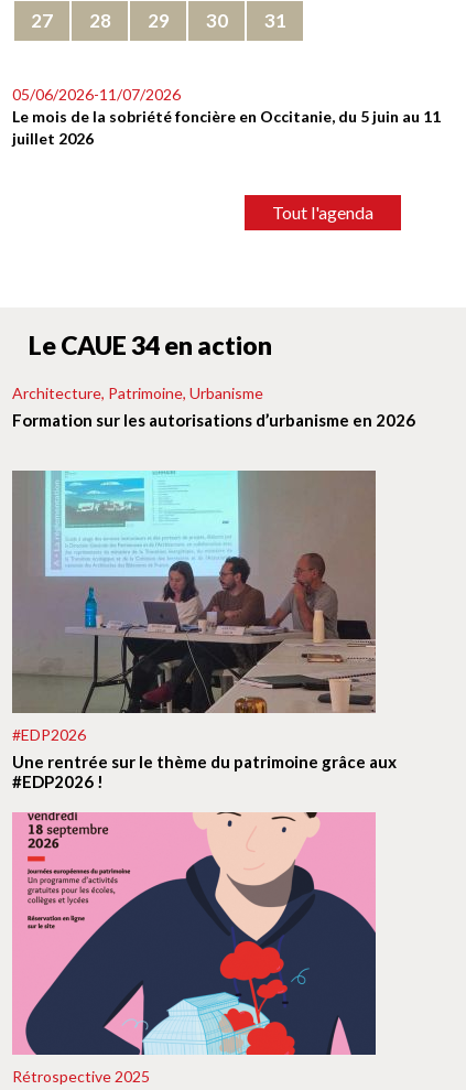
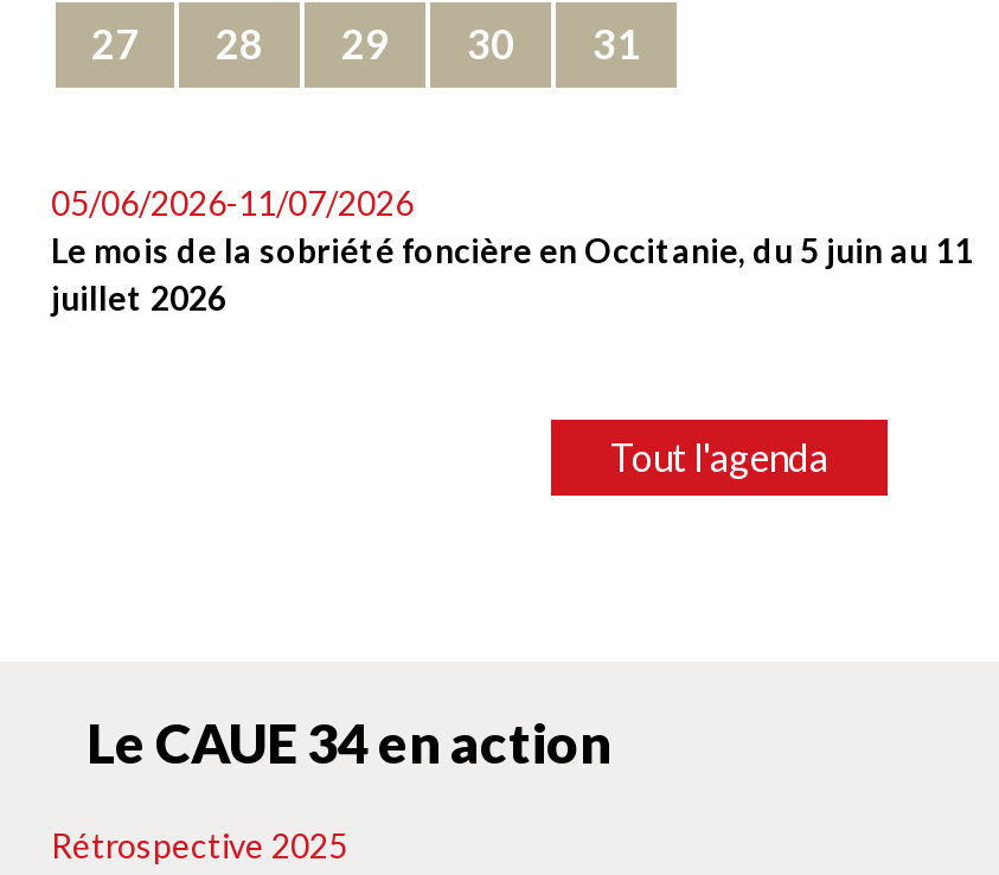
- Architecture, Patrimoine, Urbanisme
- Formation sur les autorisations d’urbanisme en 2026

- [image]
- #EDP2026
- Une rentrée sur le thème du patrimoine grâce aux
- #EDP2026 !

- [image]
